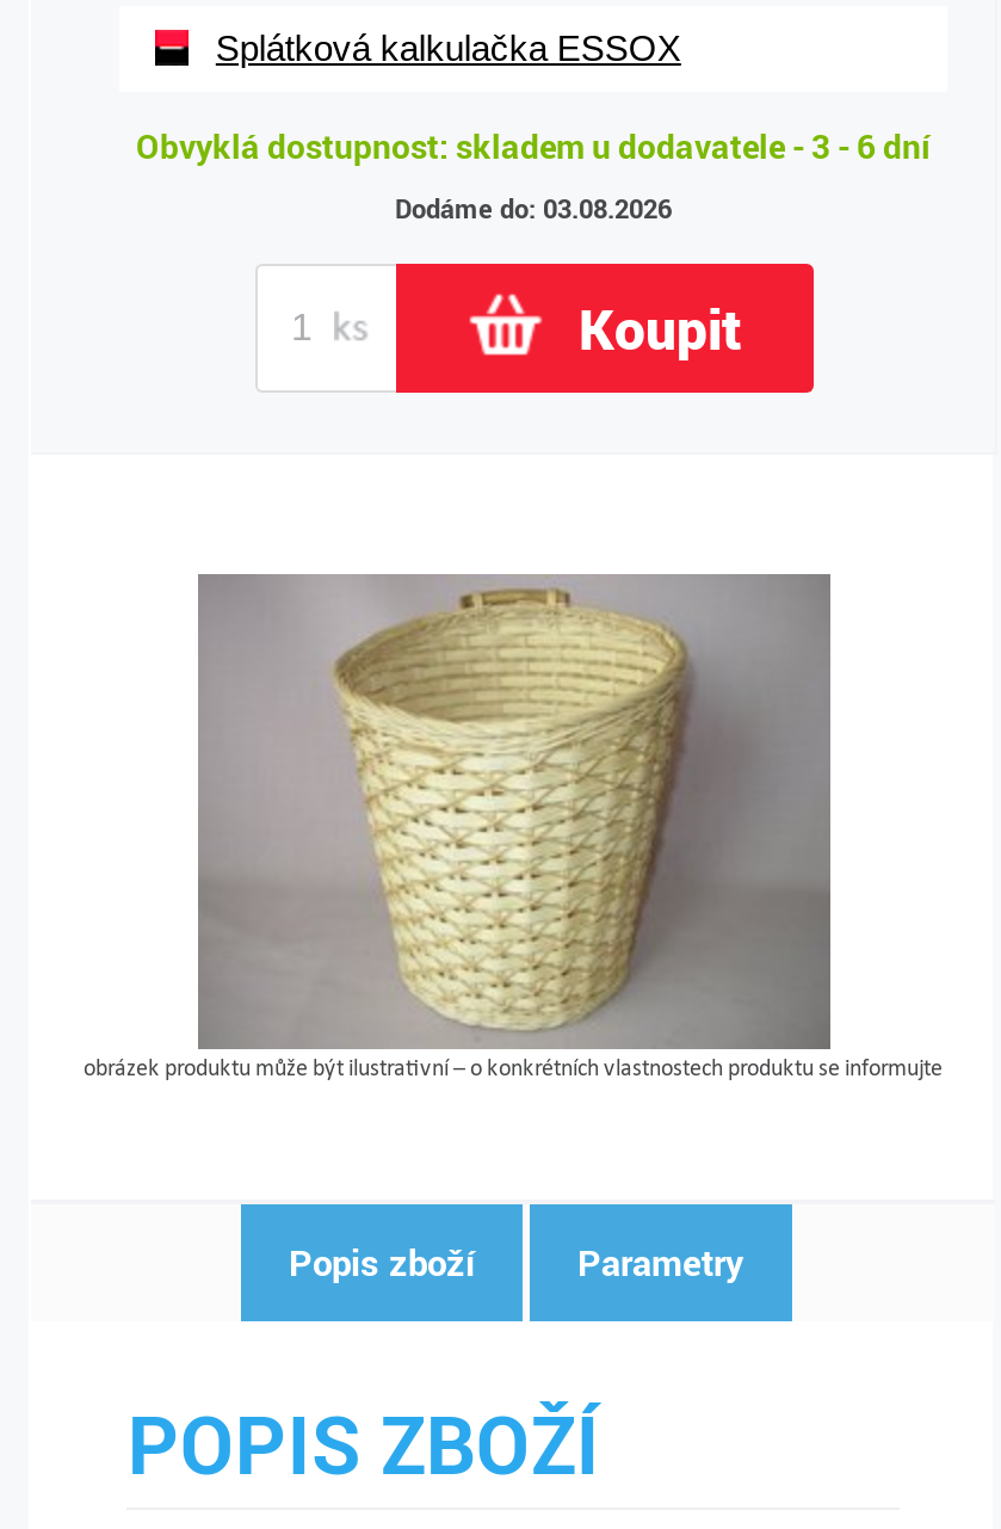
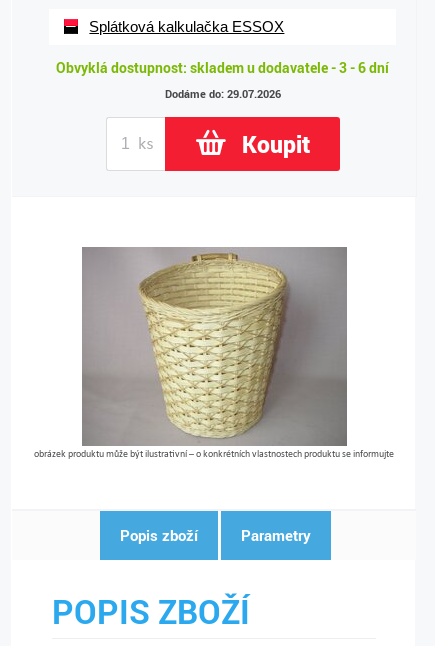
- Dodáme do: 03.08.2026
+ Dodáme do: 29.07.2026
